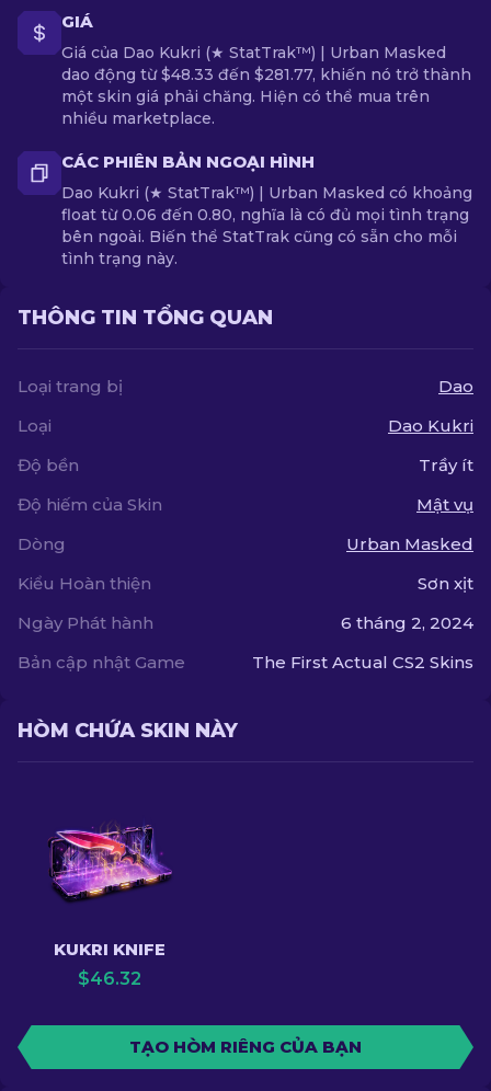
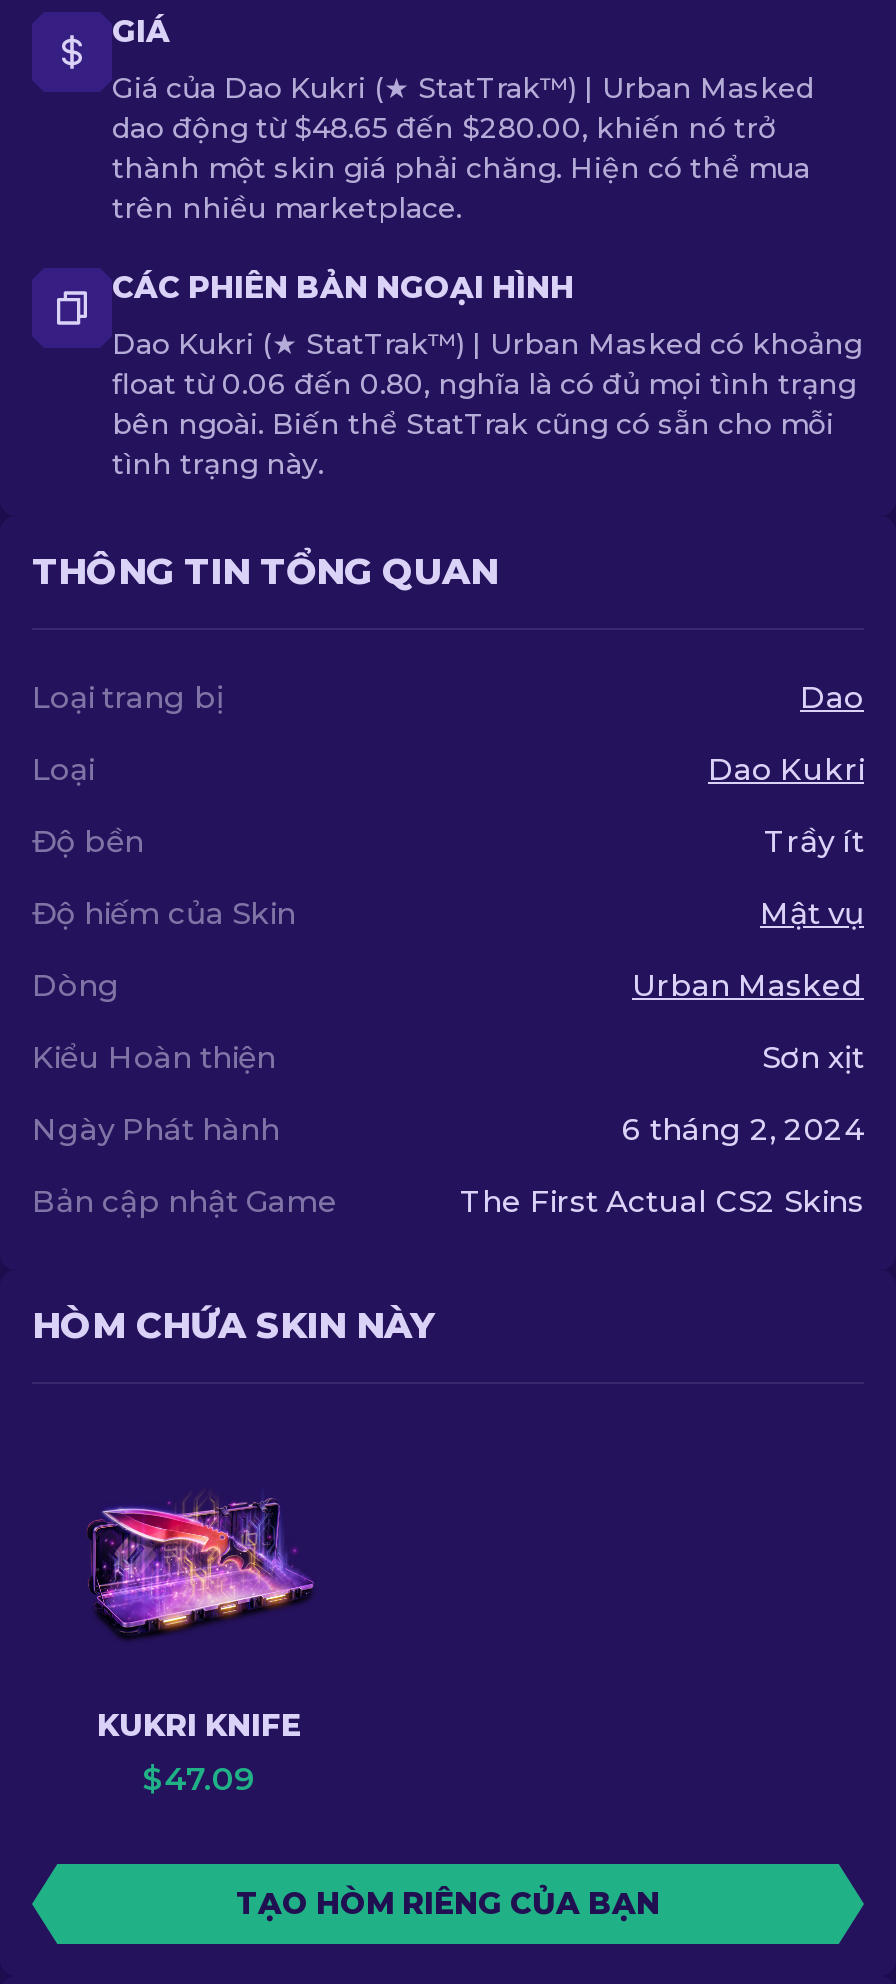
- dao động từ $48.33 đến $281.77, khiến nó trở thành
- một skin giá phải chăng. Hiện có thể mua trên
- nhiều marketplace.
+ dao động từ $48.65 đến $280.00, khiến nó trở
+ thành một skin giá phải chăng. Hiện có thể mua
+ trên nhiều marketplace.

- $46.32
+ $47.09
